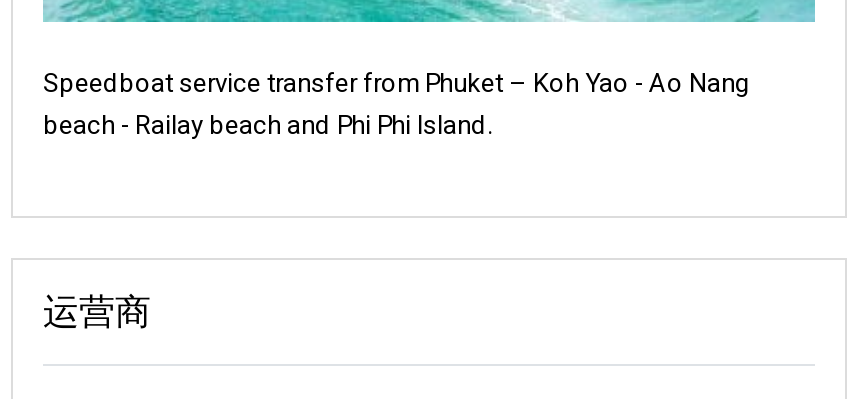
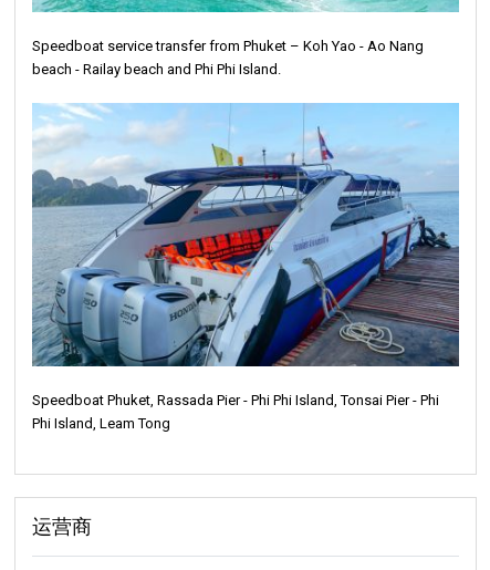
+ [image]
+ Speedboat Phuket, Rassada Pier - Phi Phi Island, Tonsai Pier - Phi
+ Phi Island, Leam Tong
